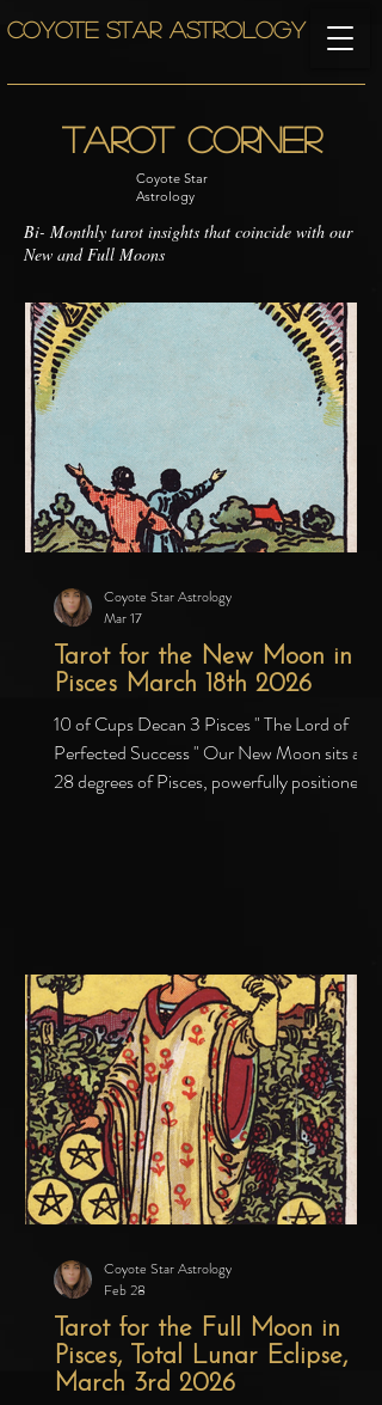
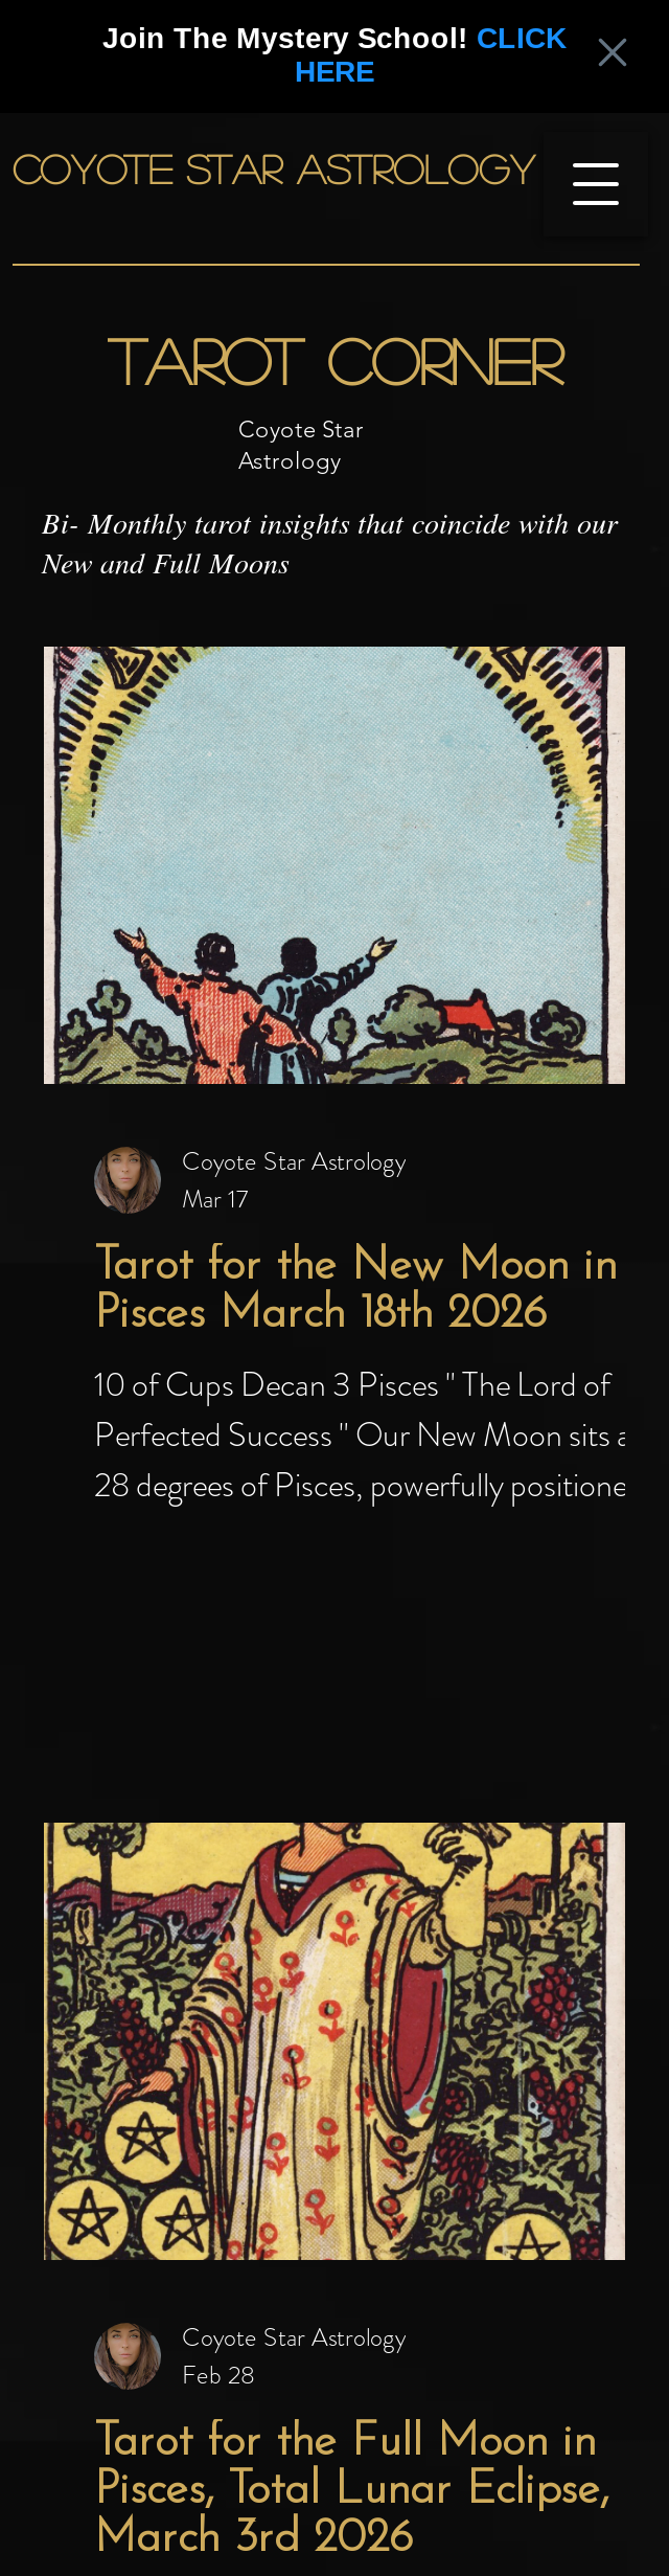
+ Join The Mystery School! CLICK
+ HERE
